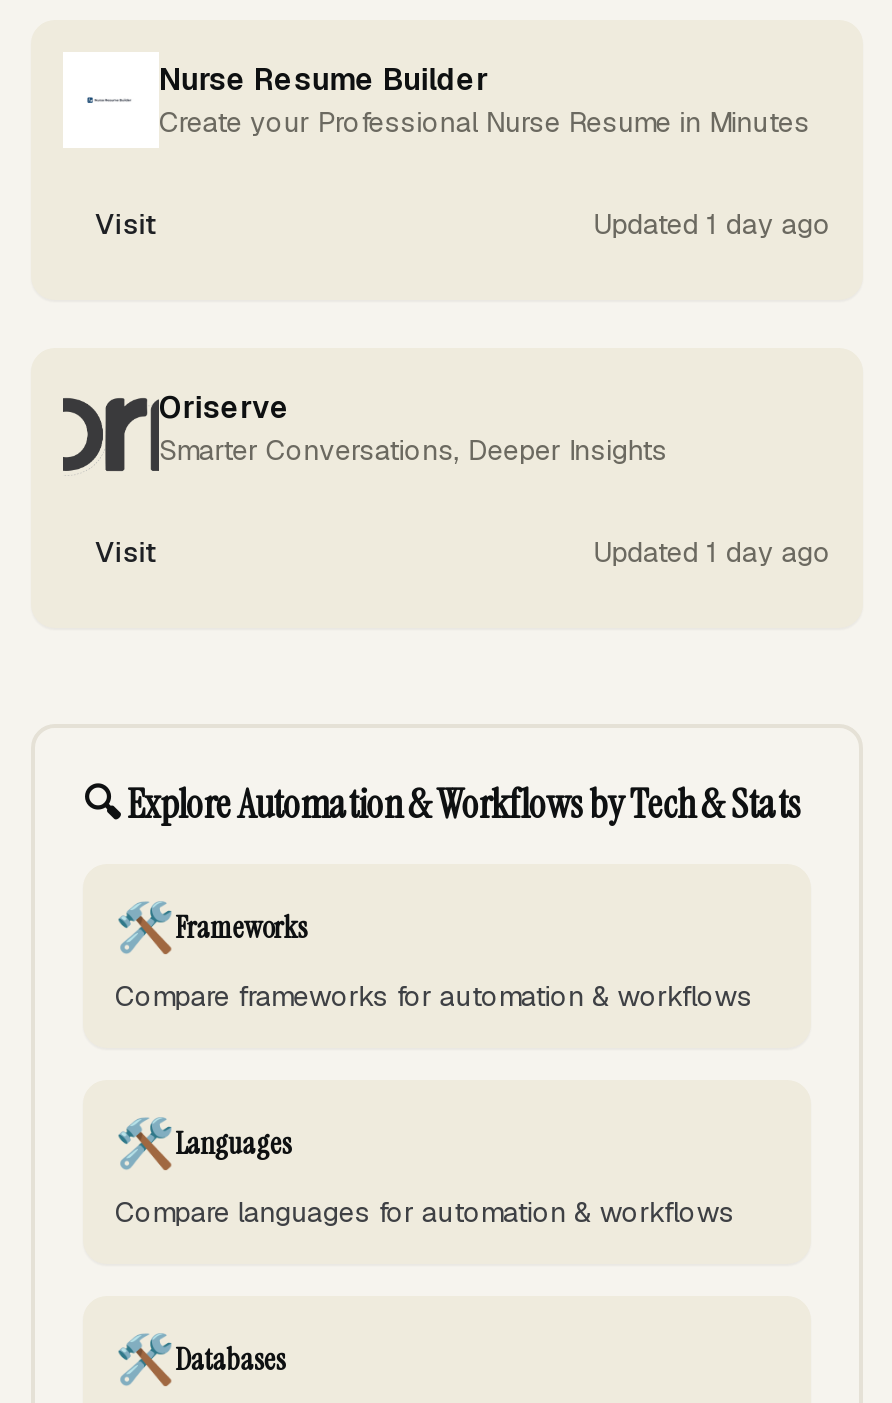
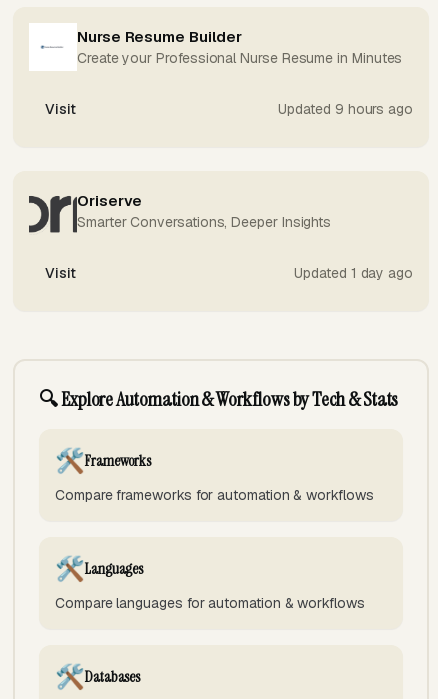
- Updated 1 day ago
+ Updated 9 hours ago
